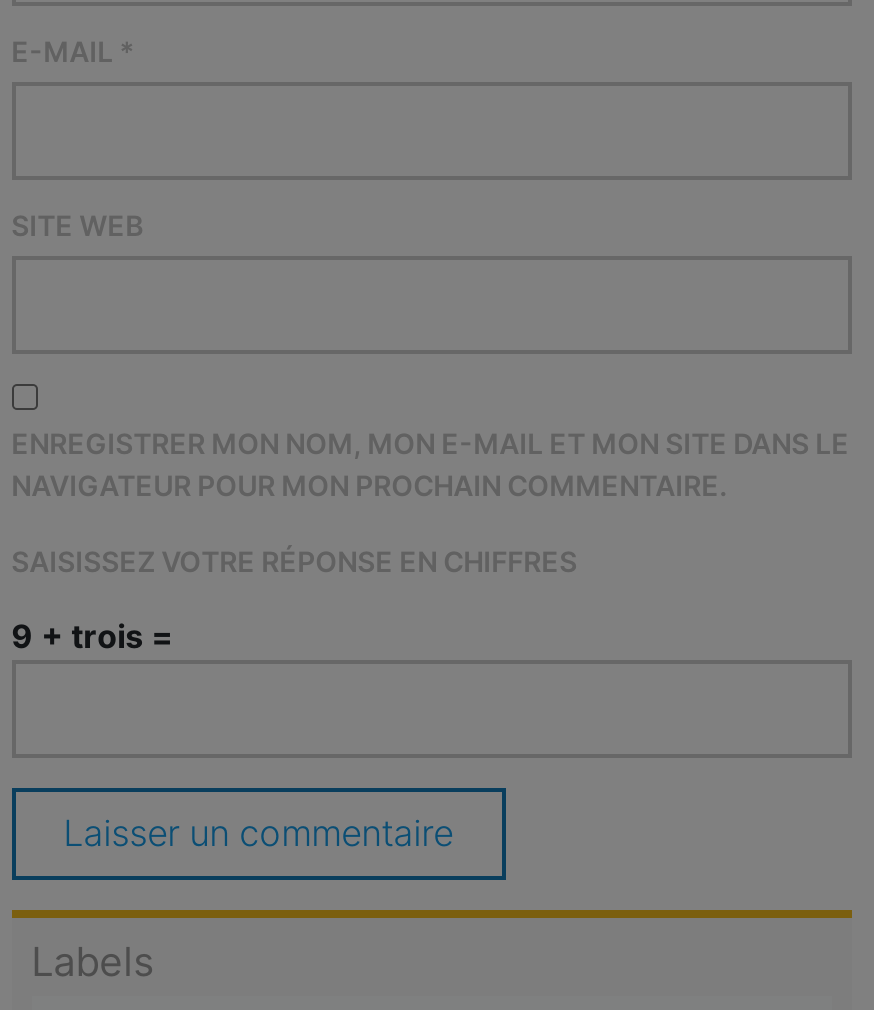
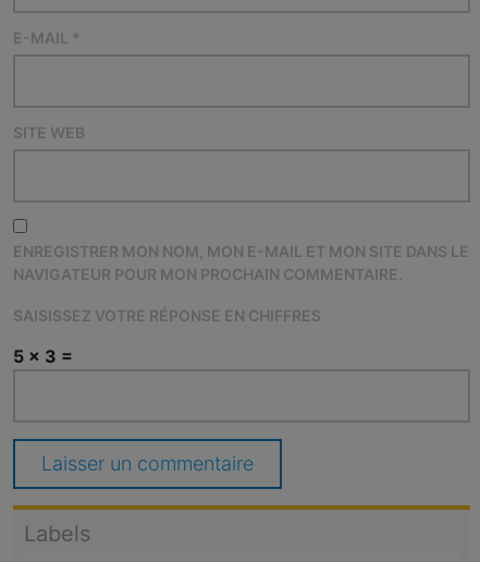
- 9 + trois =
+ 5 × 3 =
